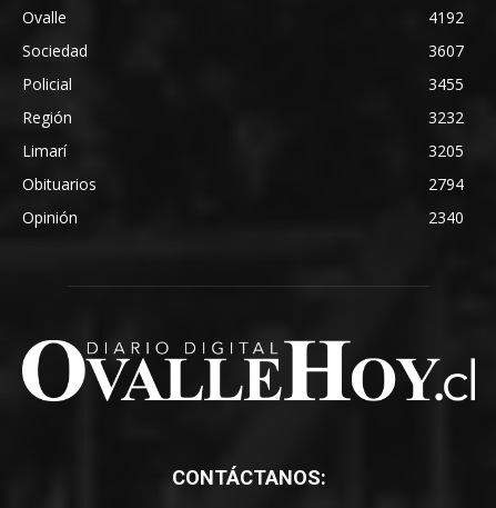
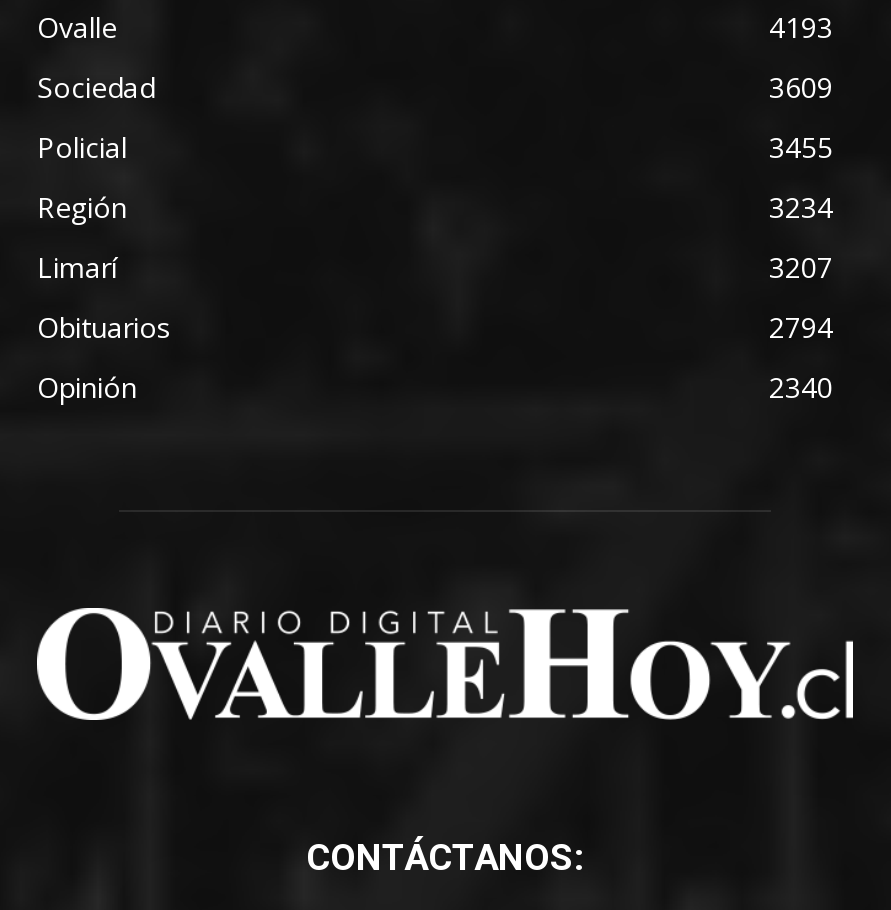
- 4192
+ 4193

- 3607
+ 3609

- 3232
+ 3234

- 3205
+ 3207
